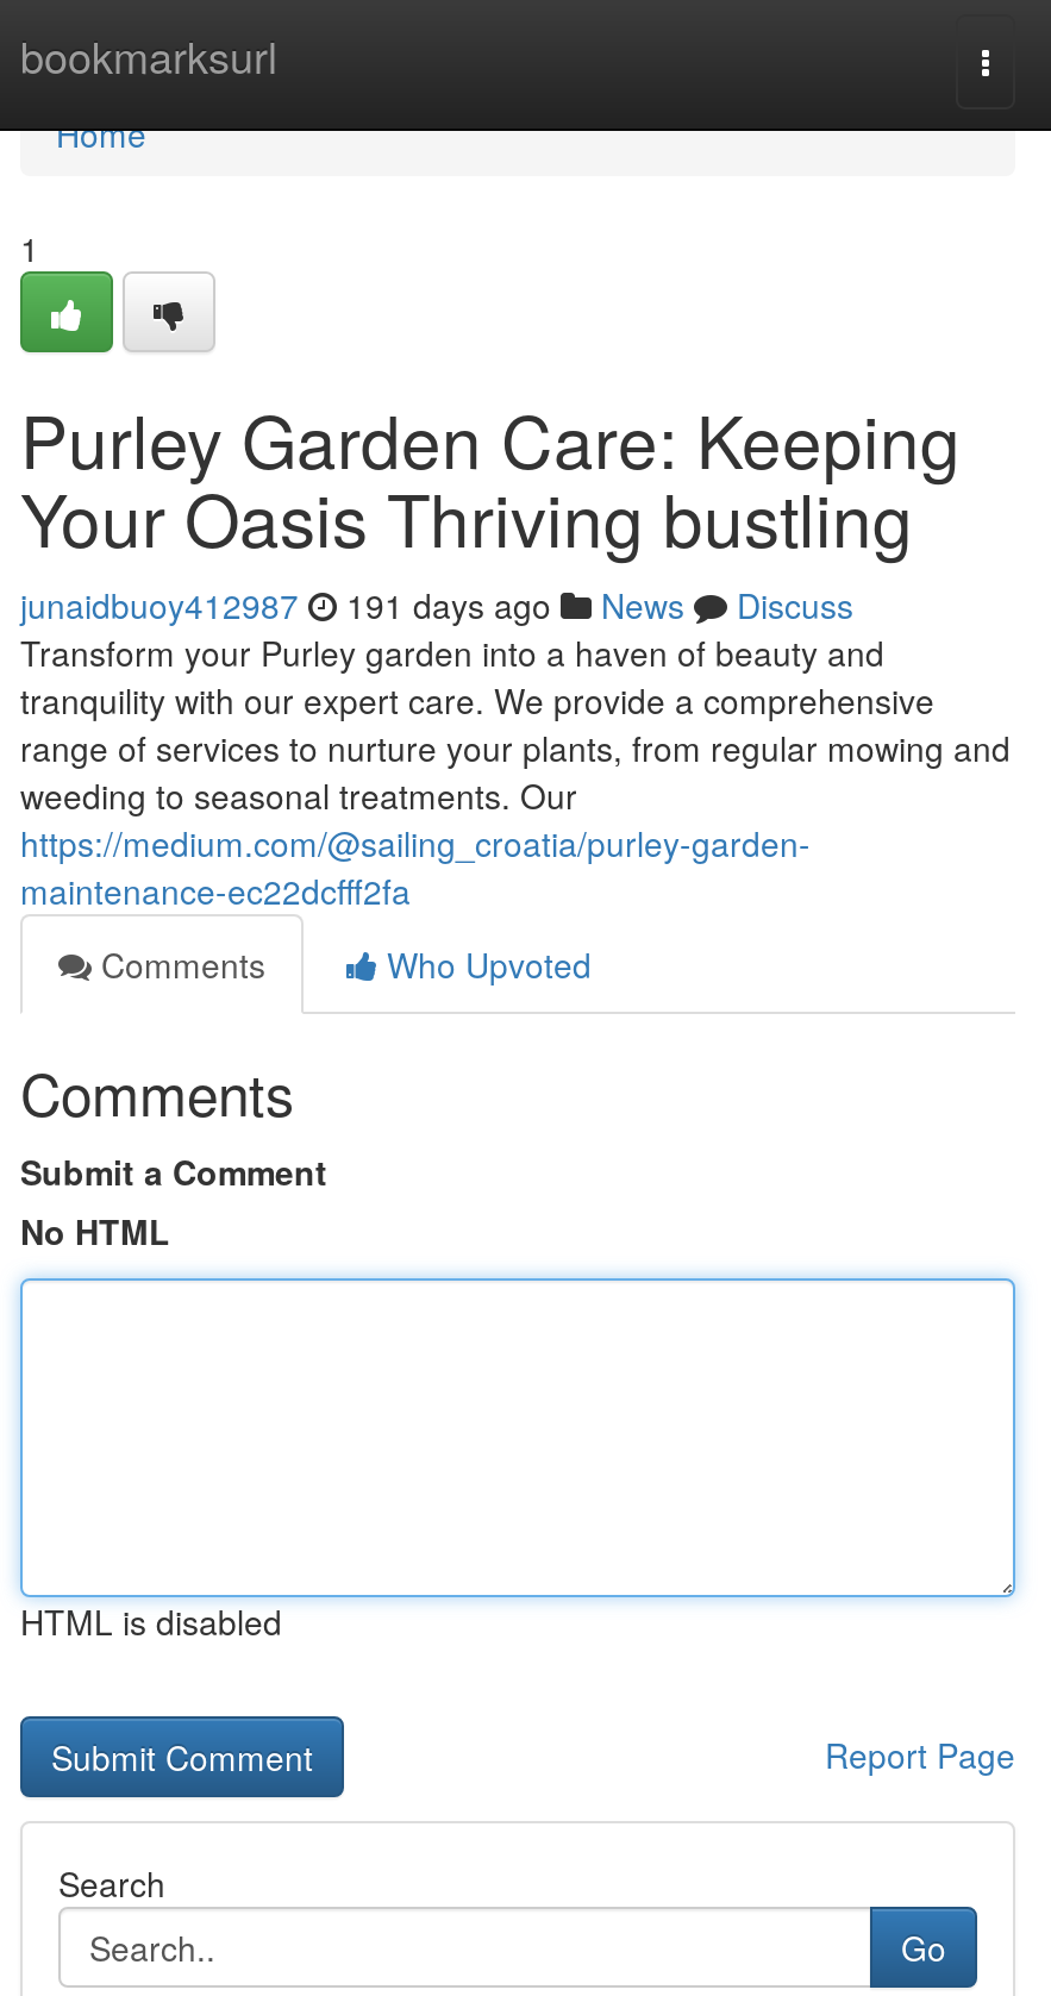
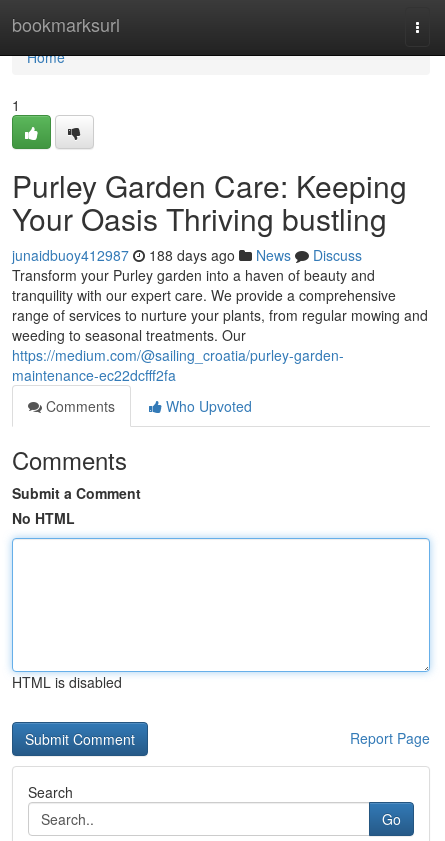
- junaidbuoy412987 191 days ago News Discuss
+ junaidbuoy412987 188 days ago News Discuss
